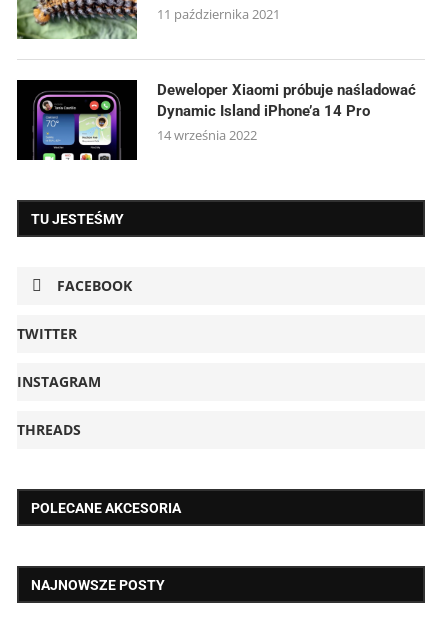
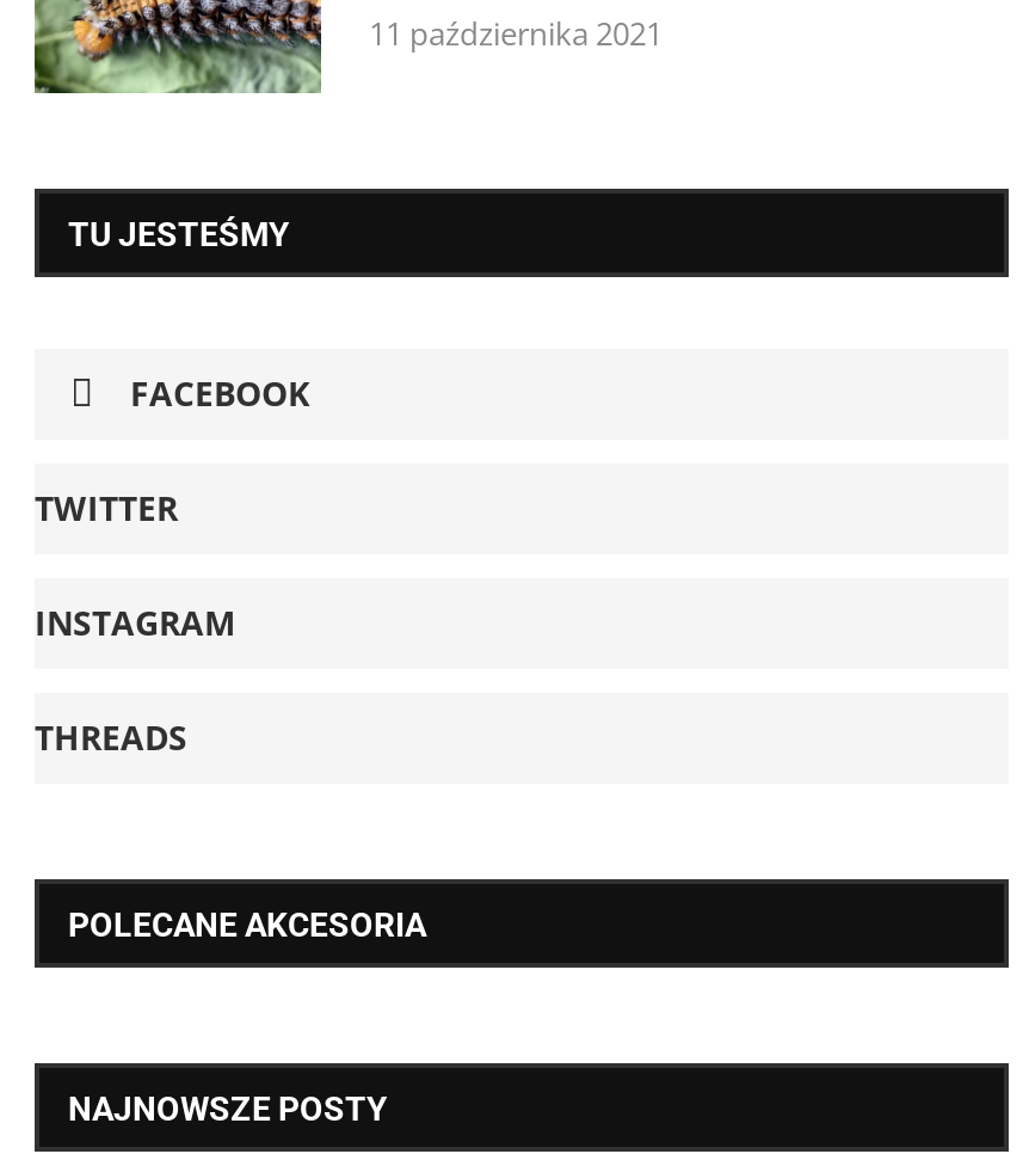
- [image]
- Deweloper Xiaomi próbuje naśladować
- Dynamic Island iPhone’a 14 Pro
- 14 września 2022
